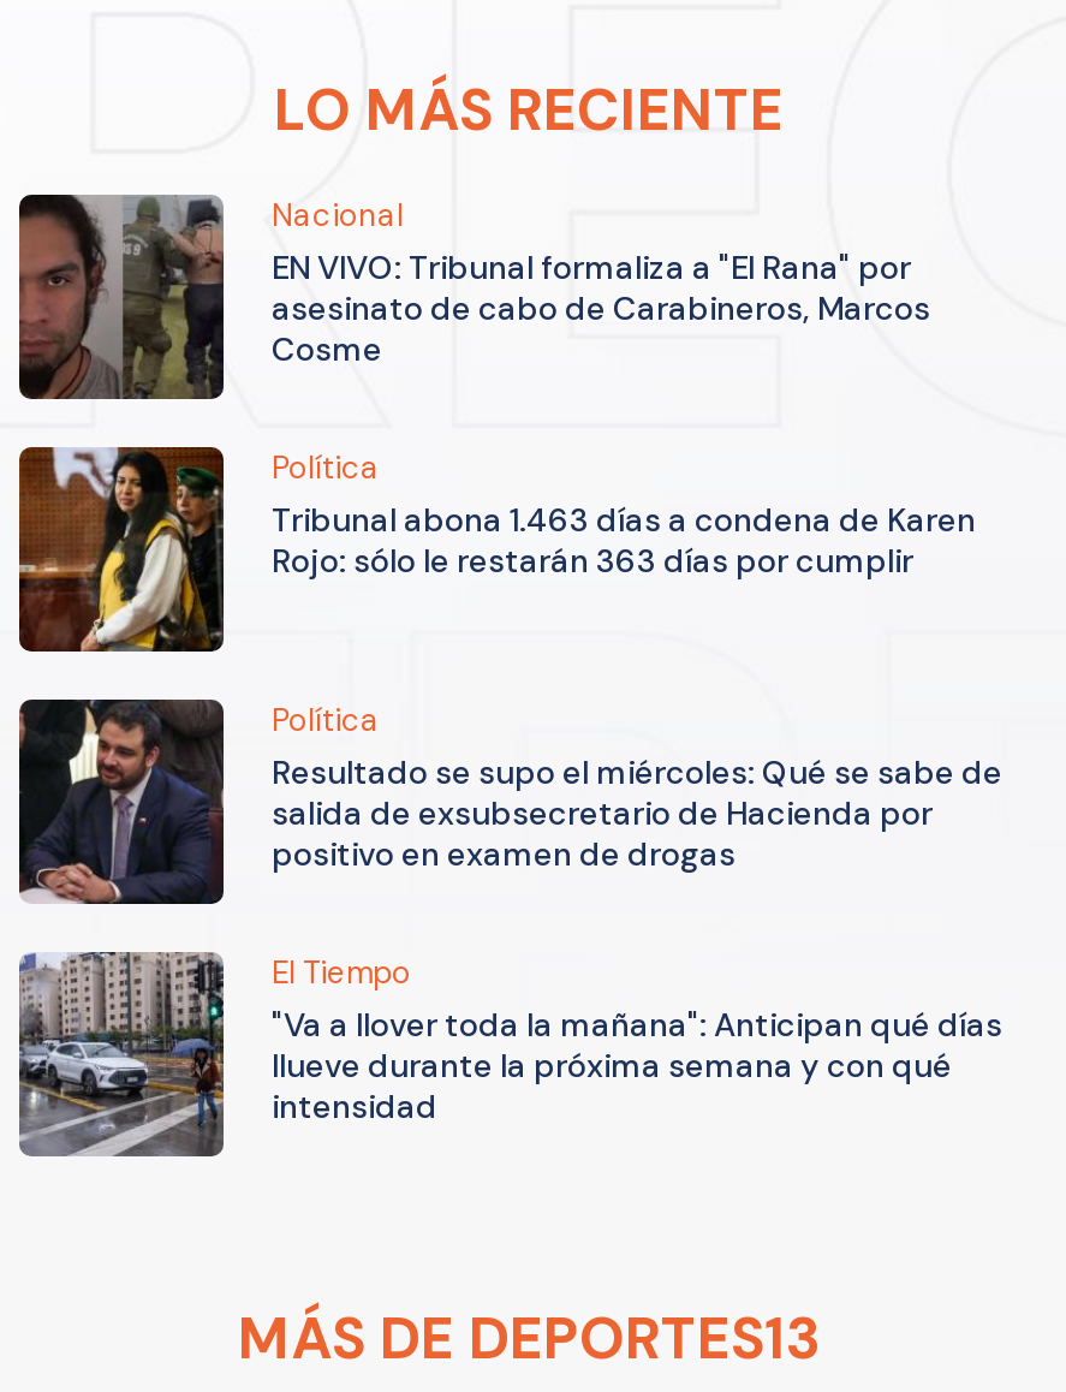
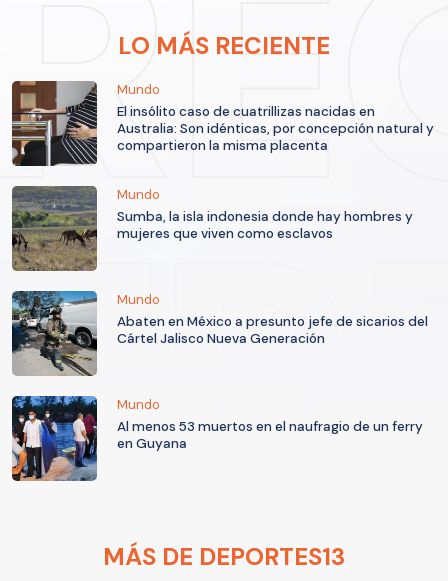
- [image]
- Nacional
- EN VIVO: Tribunal formaliza a "El Rana" por
- asesinato de cabo de Carabineros, Marcos
- Cosme
+ [image]
+ Mundo
+ El insólito caso de cuatrillizas nacidas en
+ Australia: Son idénticas, por concepción natural y
+ compartieron la misma placenta

- [image]
- Política
- Tribunal abona 1.463 días a condena de Karen
- Rojo: sólo le restarán 363 días por cumplir
+ [image]
+ Mundo
+ Sumba, la isla indonesia donde hay hombres y
+ mujeres que viven como esclavos

- [image]
- Política
- Resultado se supo el miércoles: Qué se sabe de
- salida de exsubsecretario de Hacienda por
- positivo en examen de drogas
+ [image]
+ Mundo
+ Abaten en México a presunto jefe de sicarios del
+ Cártel Jalisco Nueva Generación

- [image]
- El Tiempo
- "Va a llover toda la mañana": Anticipan qué días
- llueve durante la próxima semana y con qué
- intensidad
+ [image]
+ Mundo
+ Al menos 53 muertos en el naufragio de un ferry
+ en Guyana
